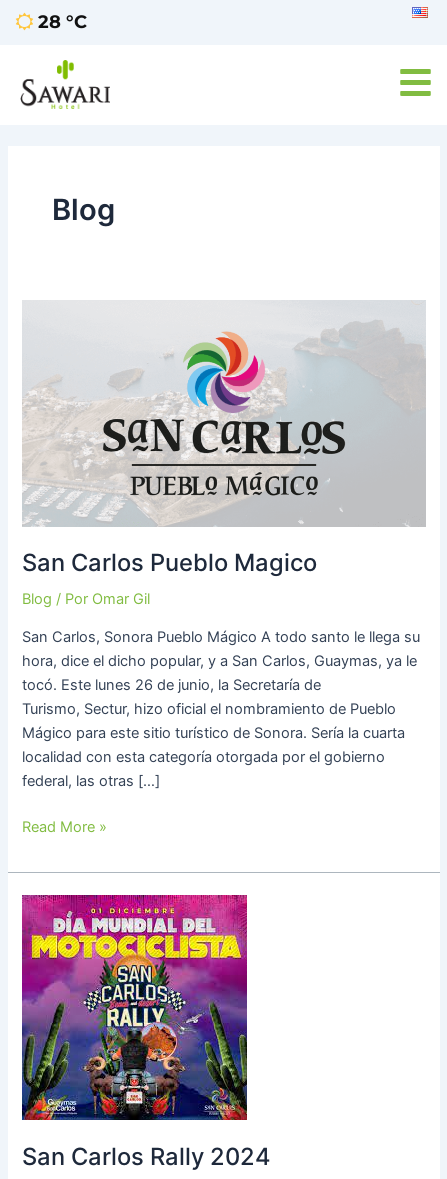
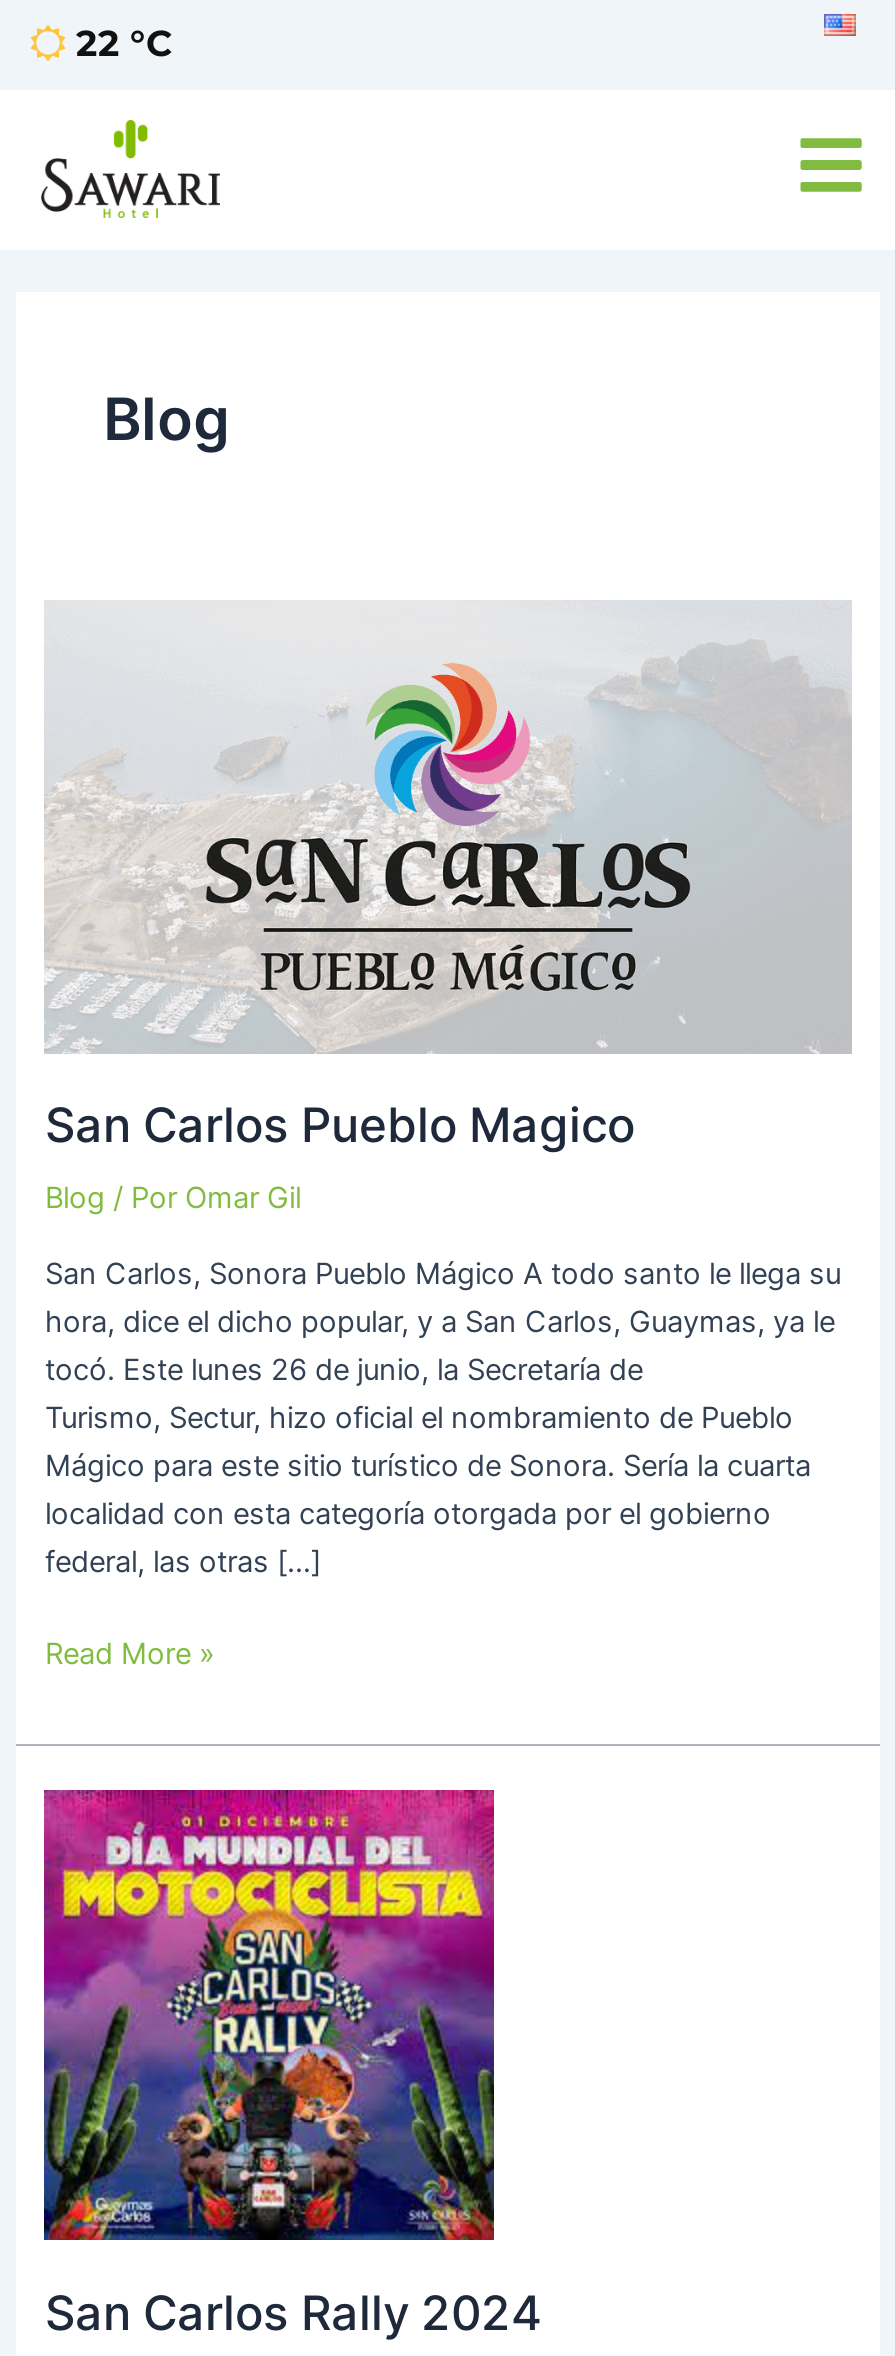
- 28 °C
+ 22 °C
